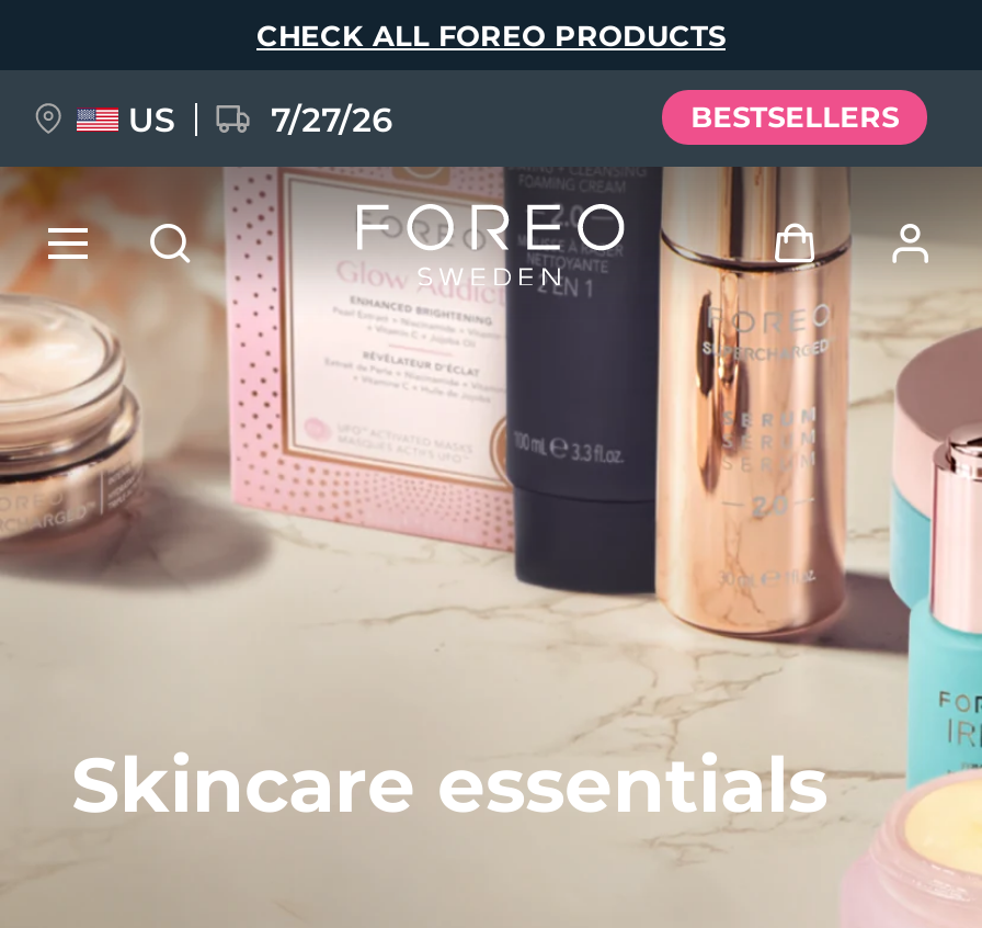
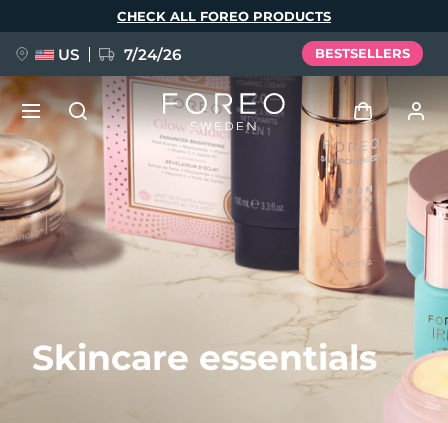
- 7/27/26
+ 7/24/26
